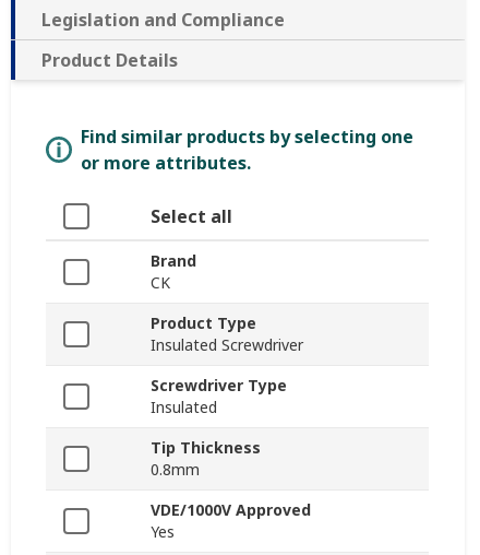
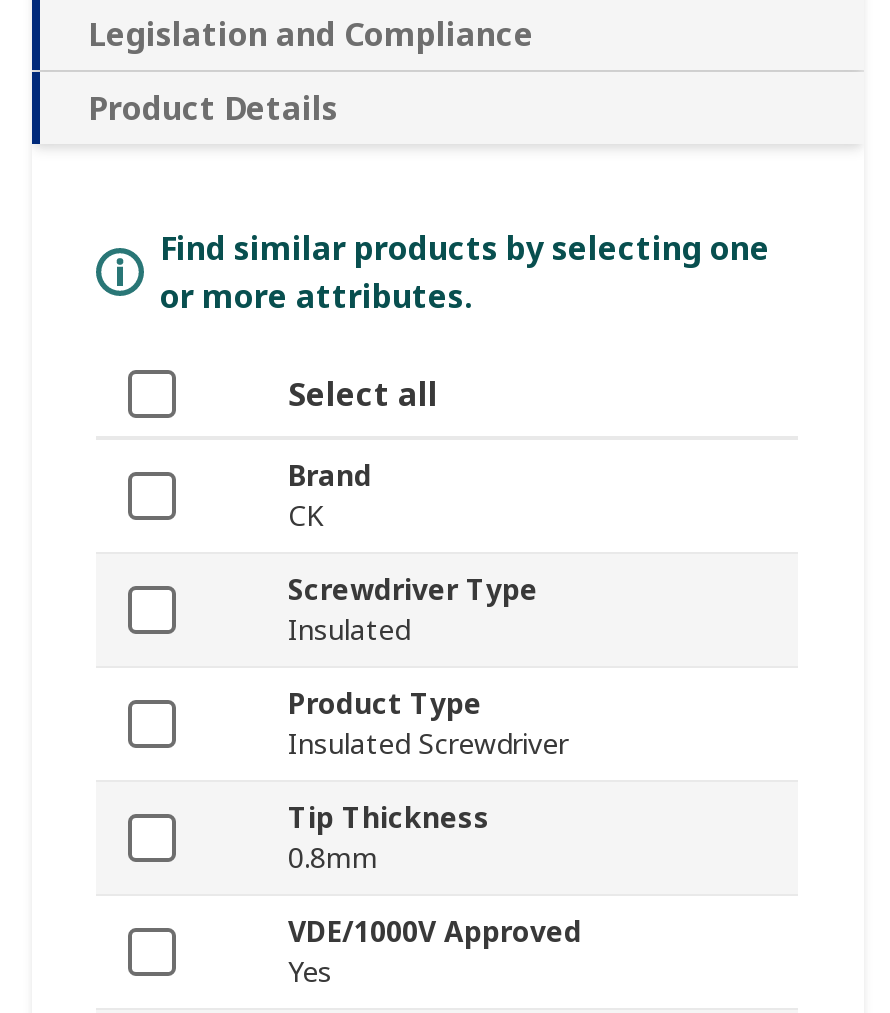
moved down: Product Type | Insulated Screwdriver

moved up: Screwdriver Type | Insulated
